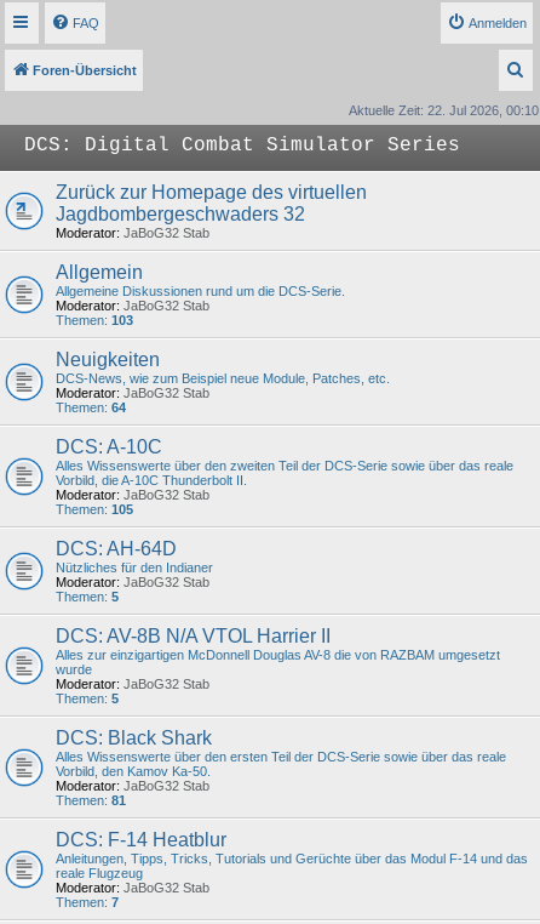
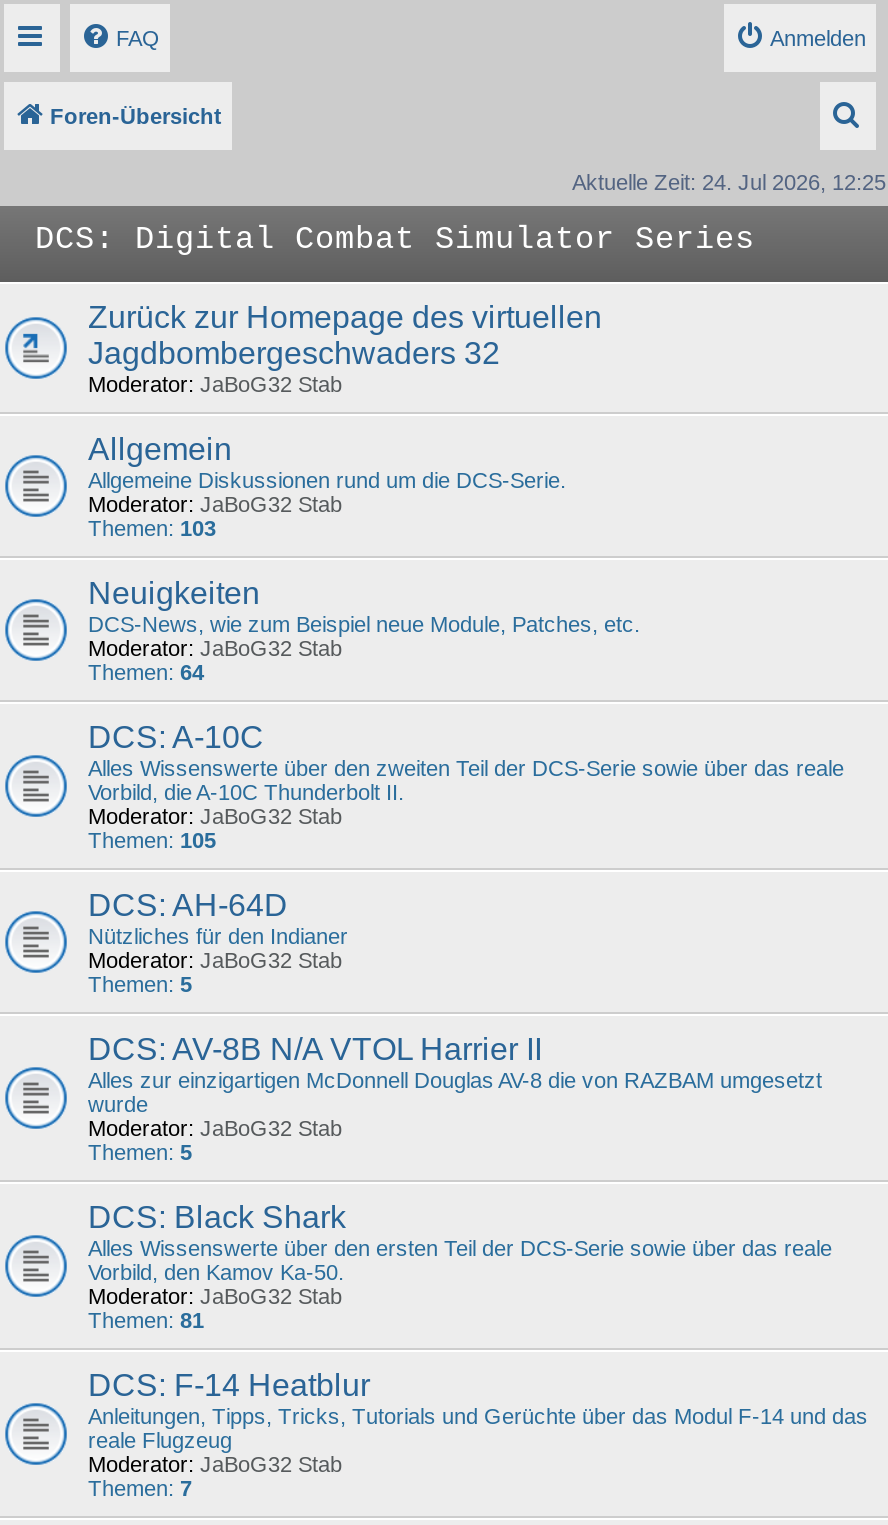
- Aktuelle Zeit: 22. Jul 2026, 00:10
+ Aktuelle Zeit: 24. Jul 2026, 12:25
